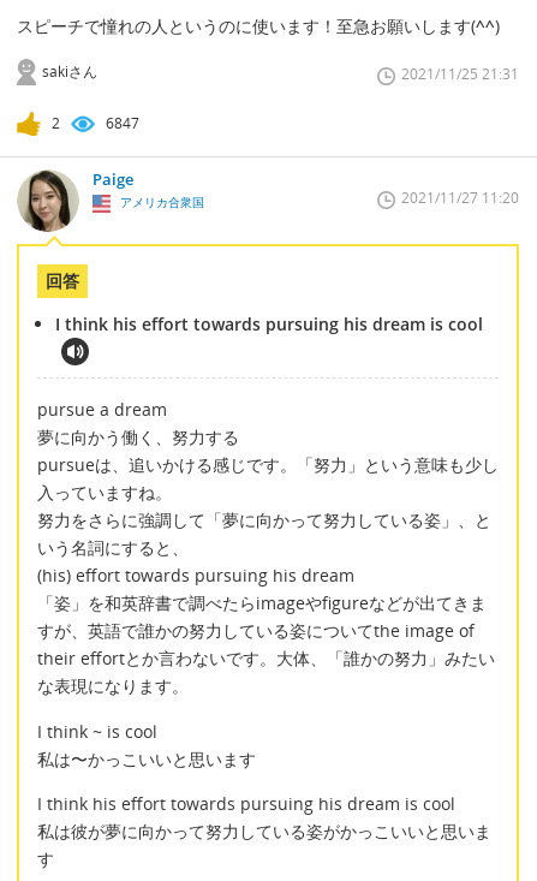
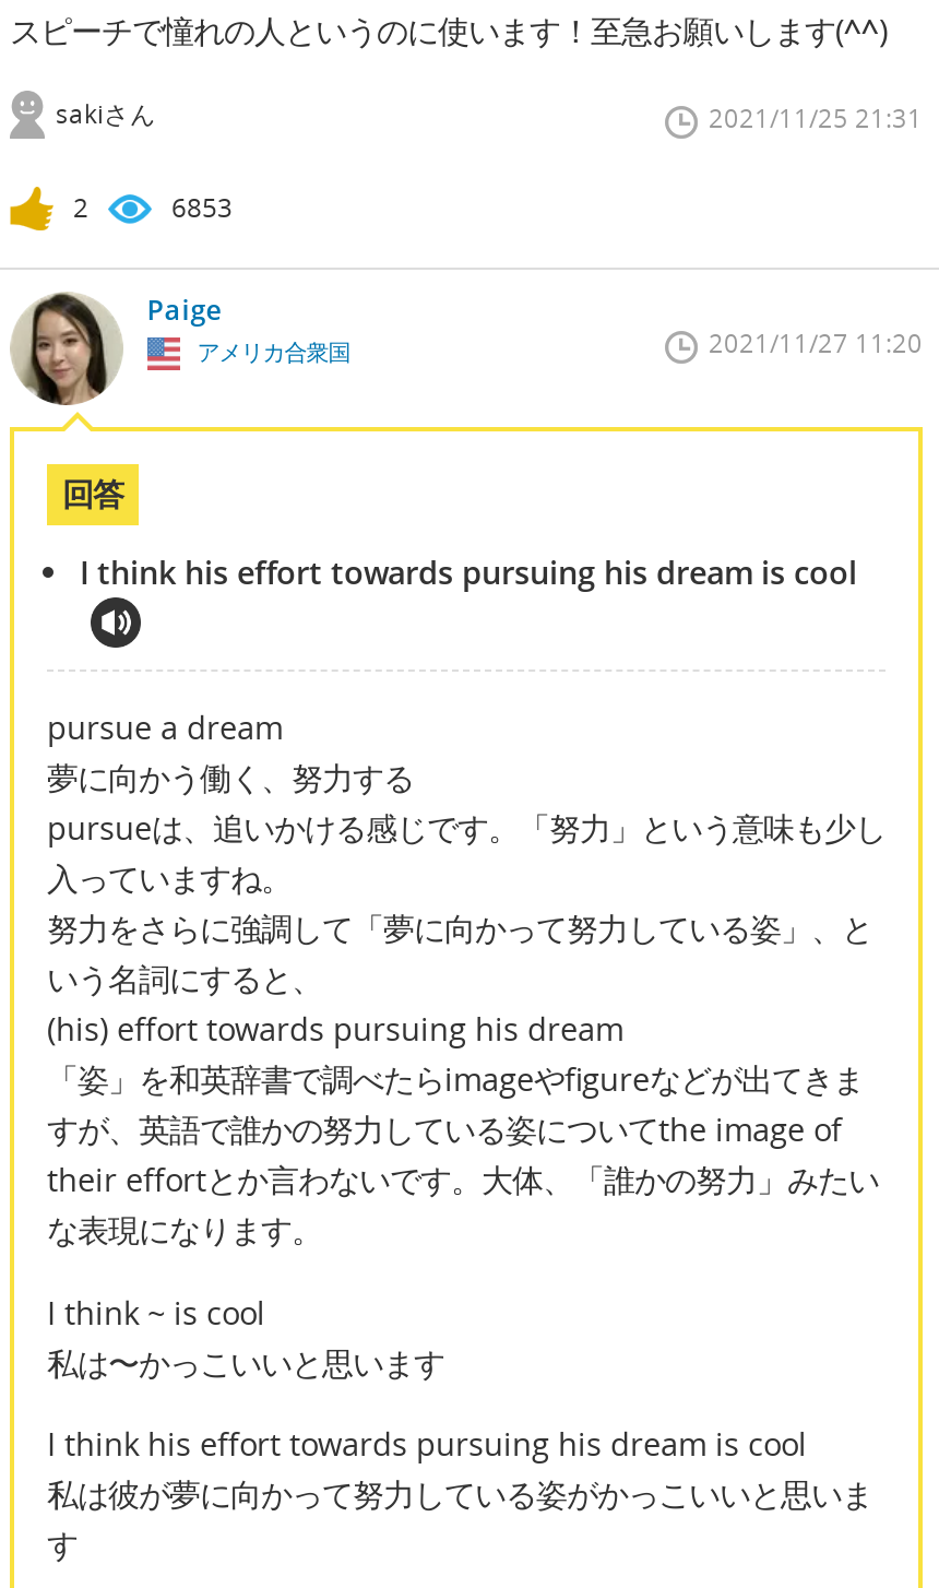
- 6847
+ 6853
